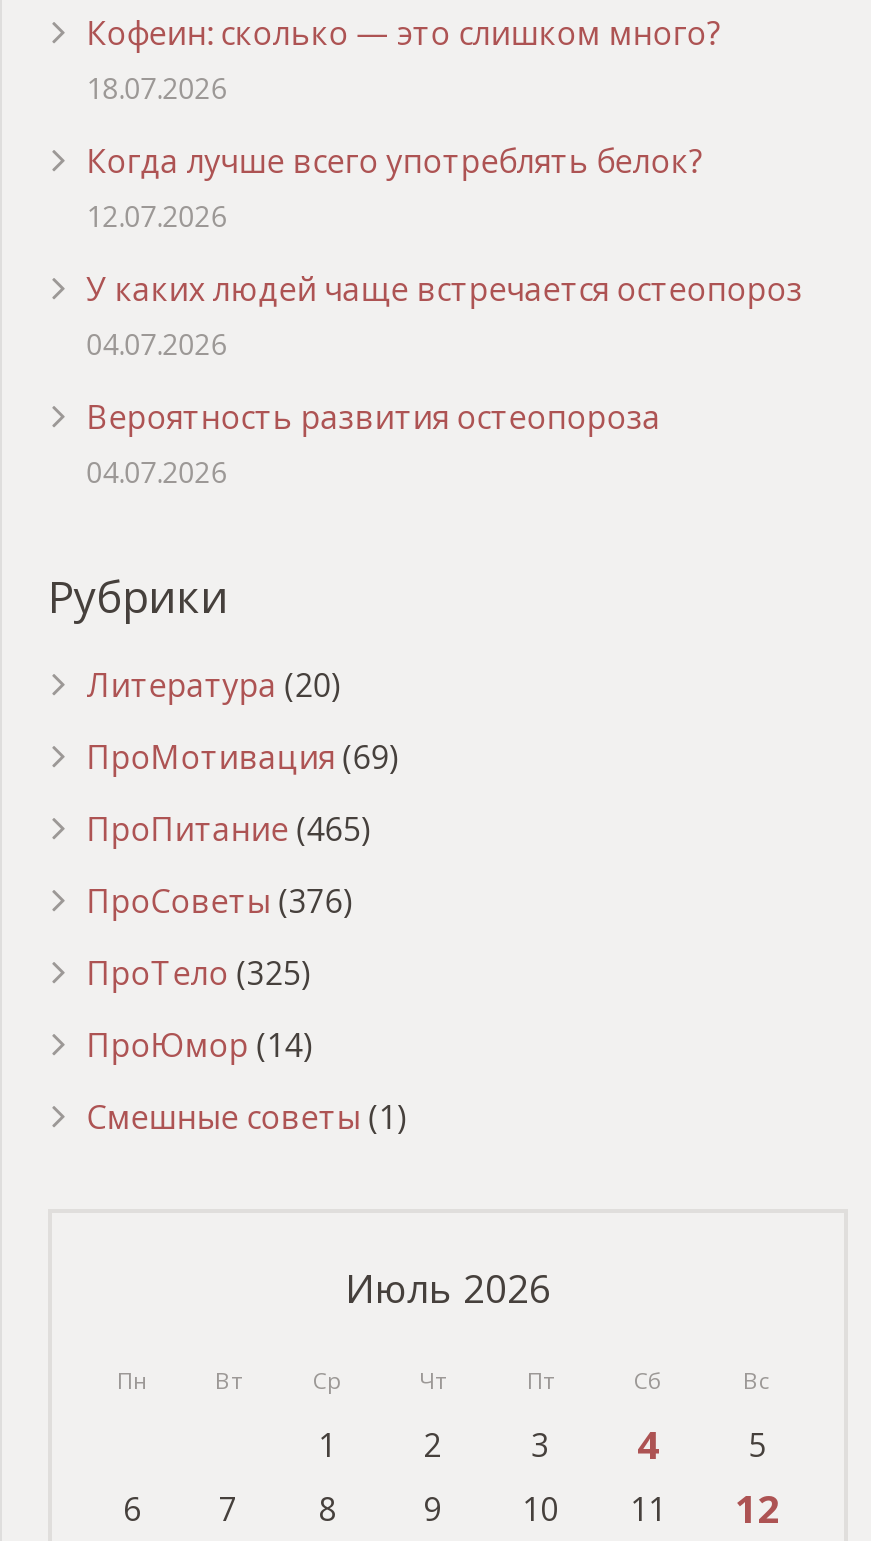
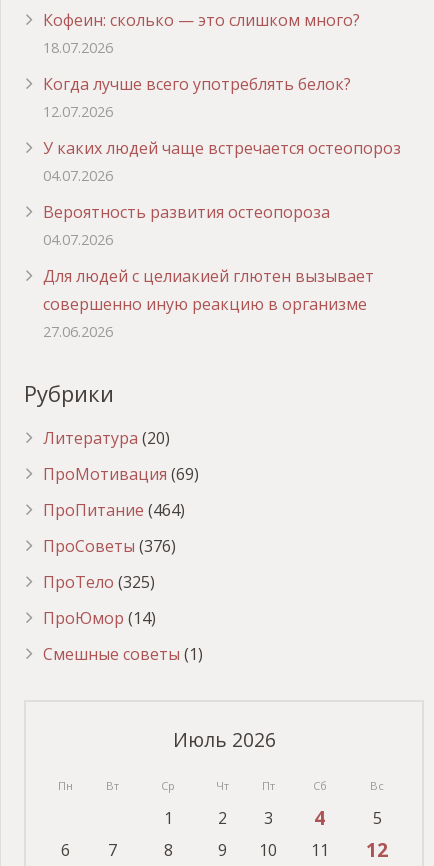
+ Для людей с целиакией глютен вызывает
+ совершенно иную реакцию в организме
+ 27.06.2026

- ПроПитание (465)
+ ПроПитание (464)
